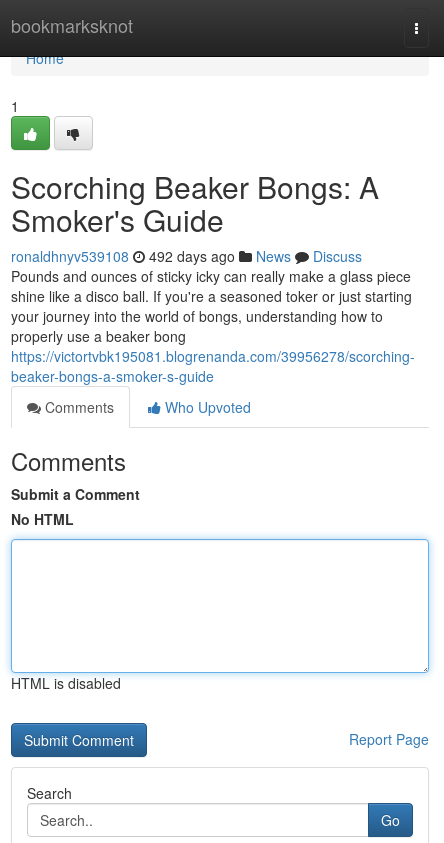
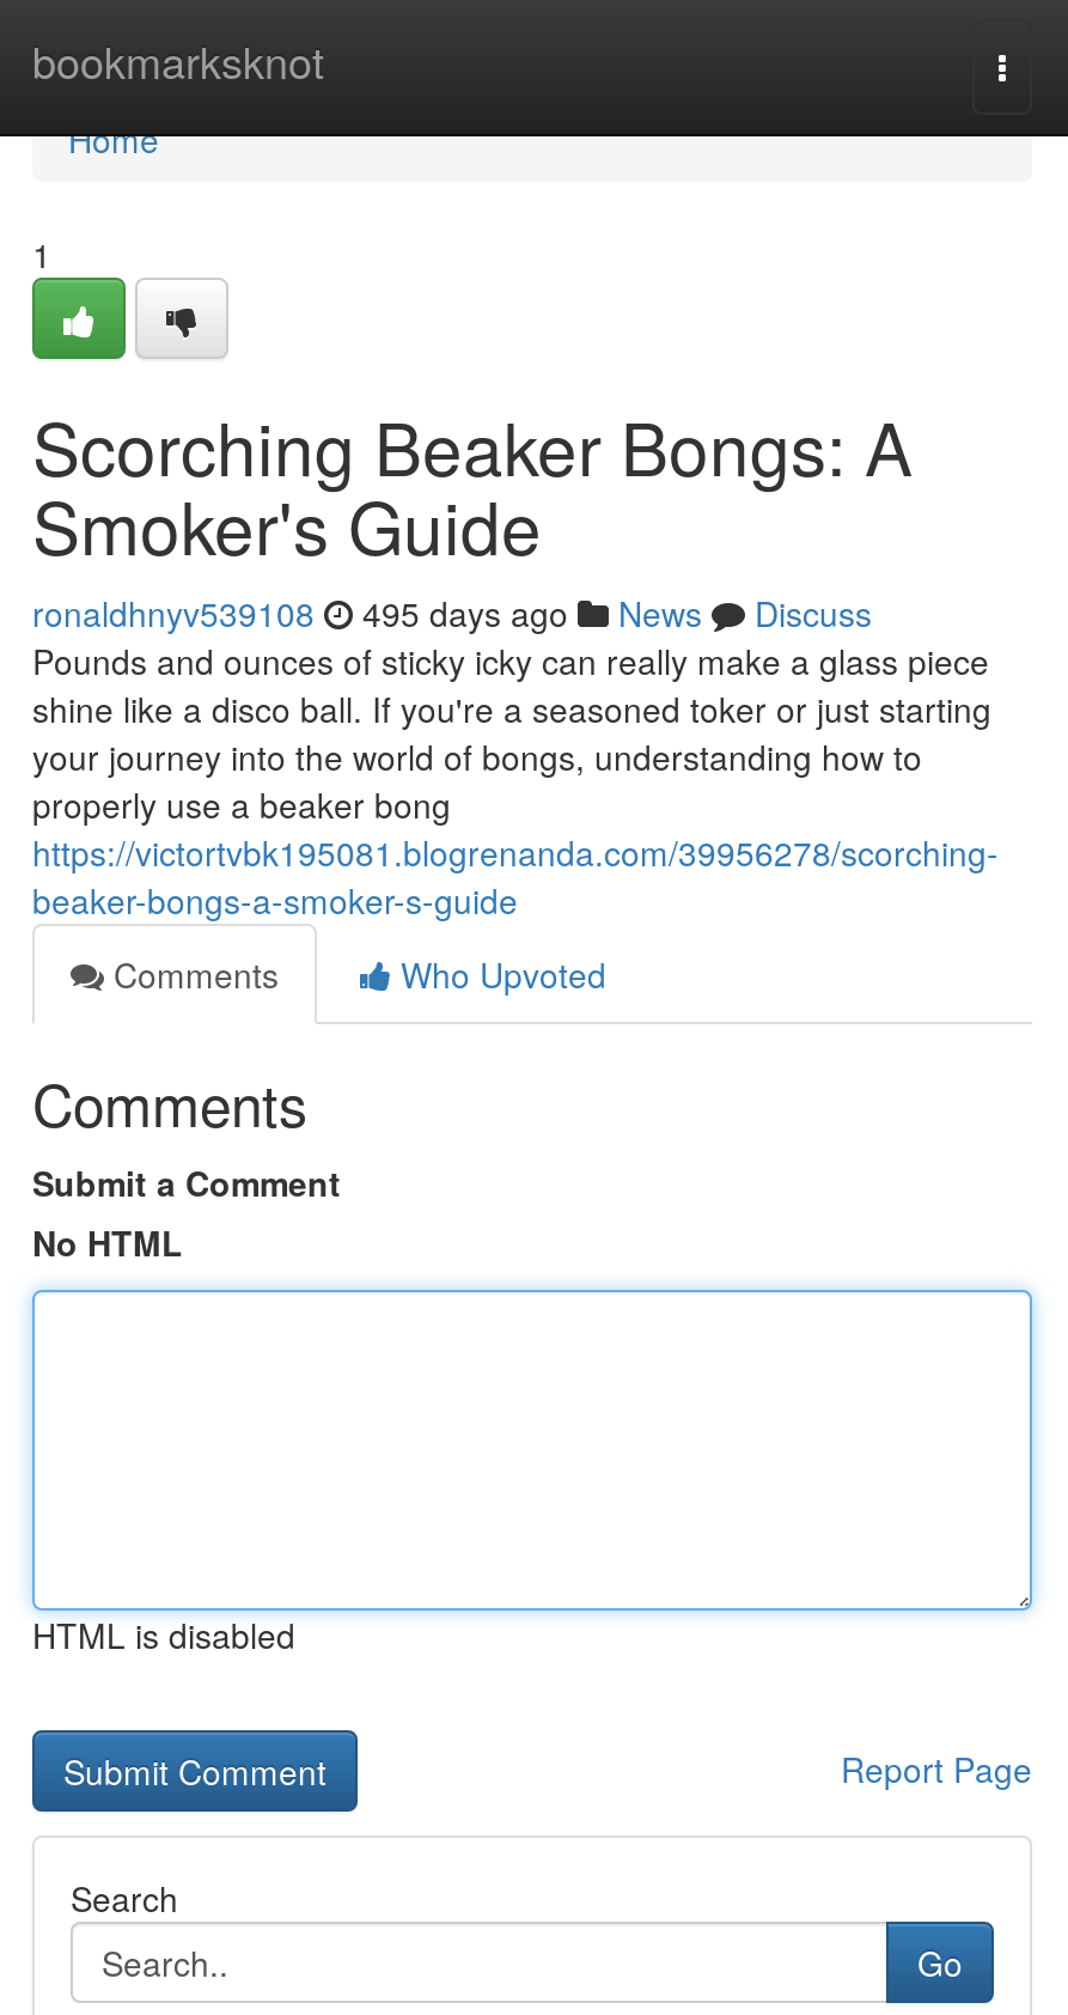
- ronaldhnyv539108 492 days ago News Discuss
+ ronaldhnyv539108 495 days ago News Discuss
